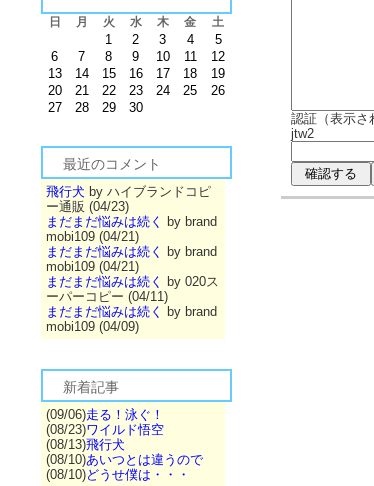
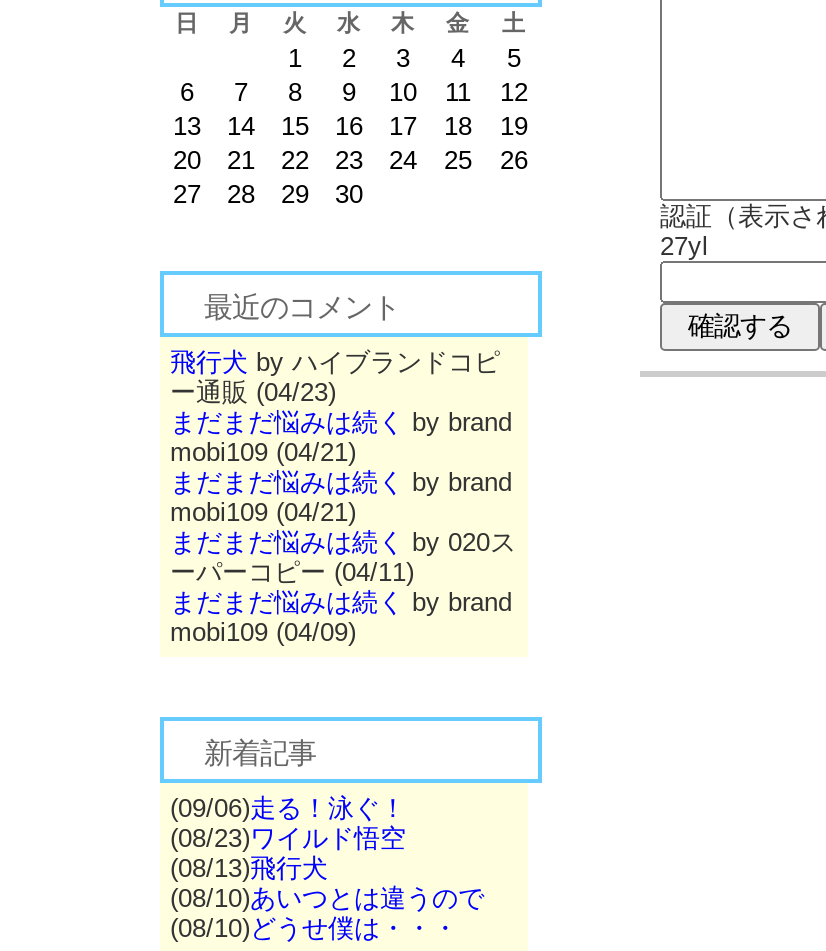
- jtw2
+ 27yl
